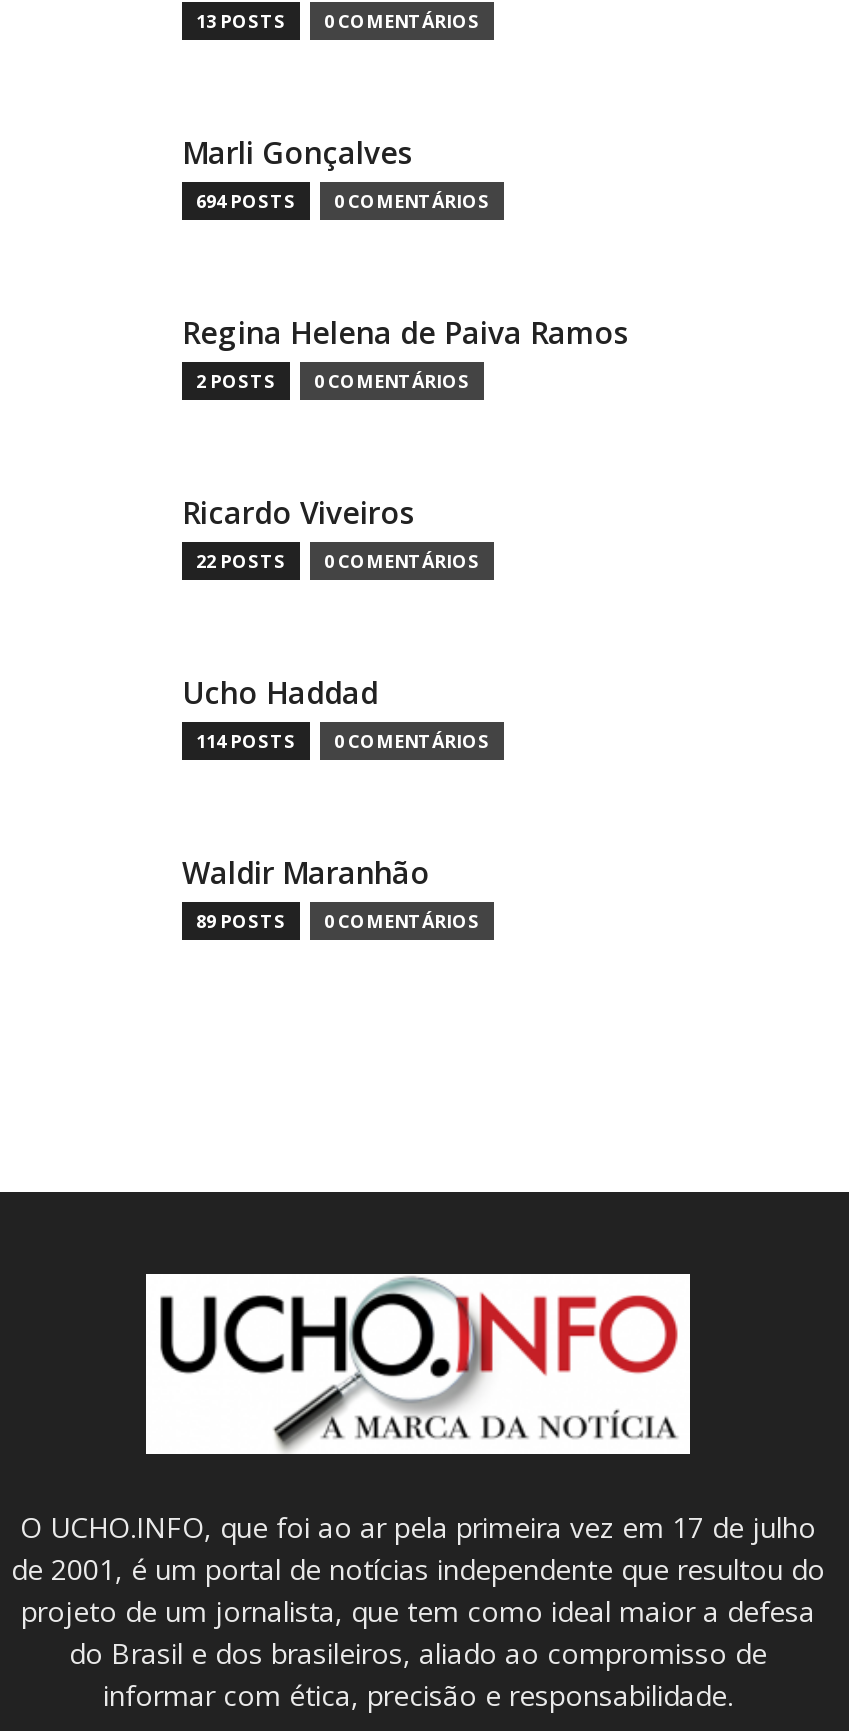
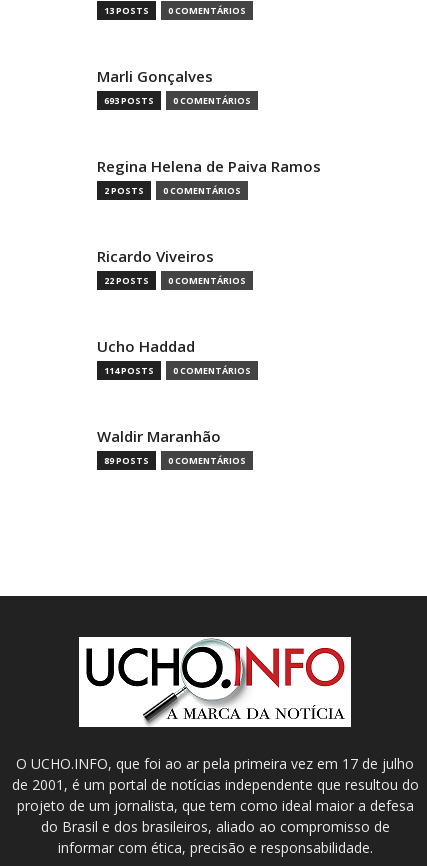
- 694 POSTS 0 COMENTÁRIOS
+ 693 POSTS 0 COMENTÁRIOS
